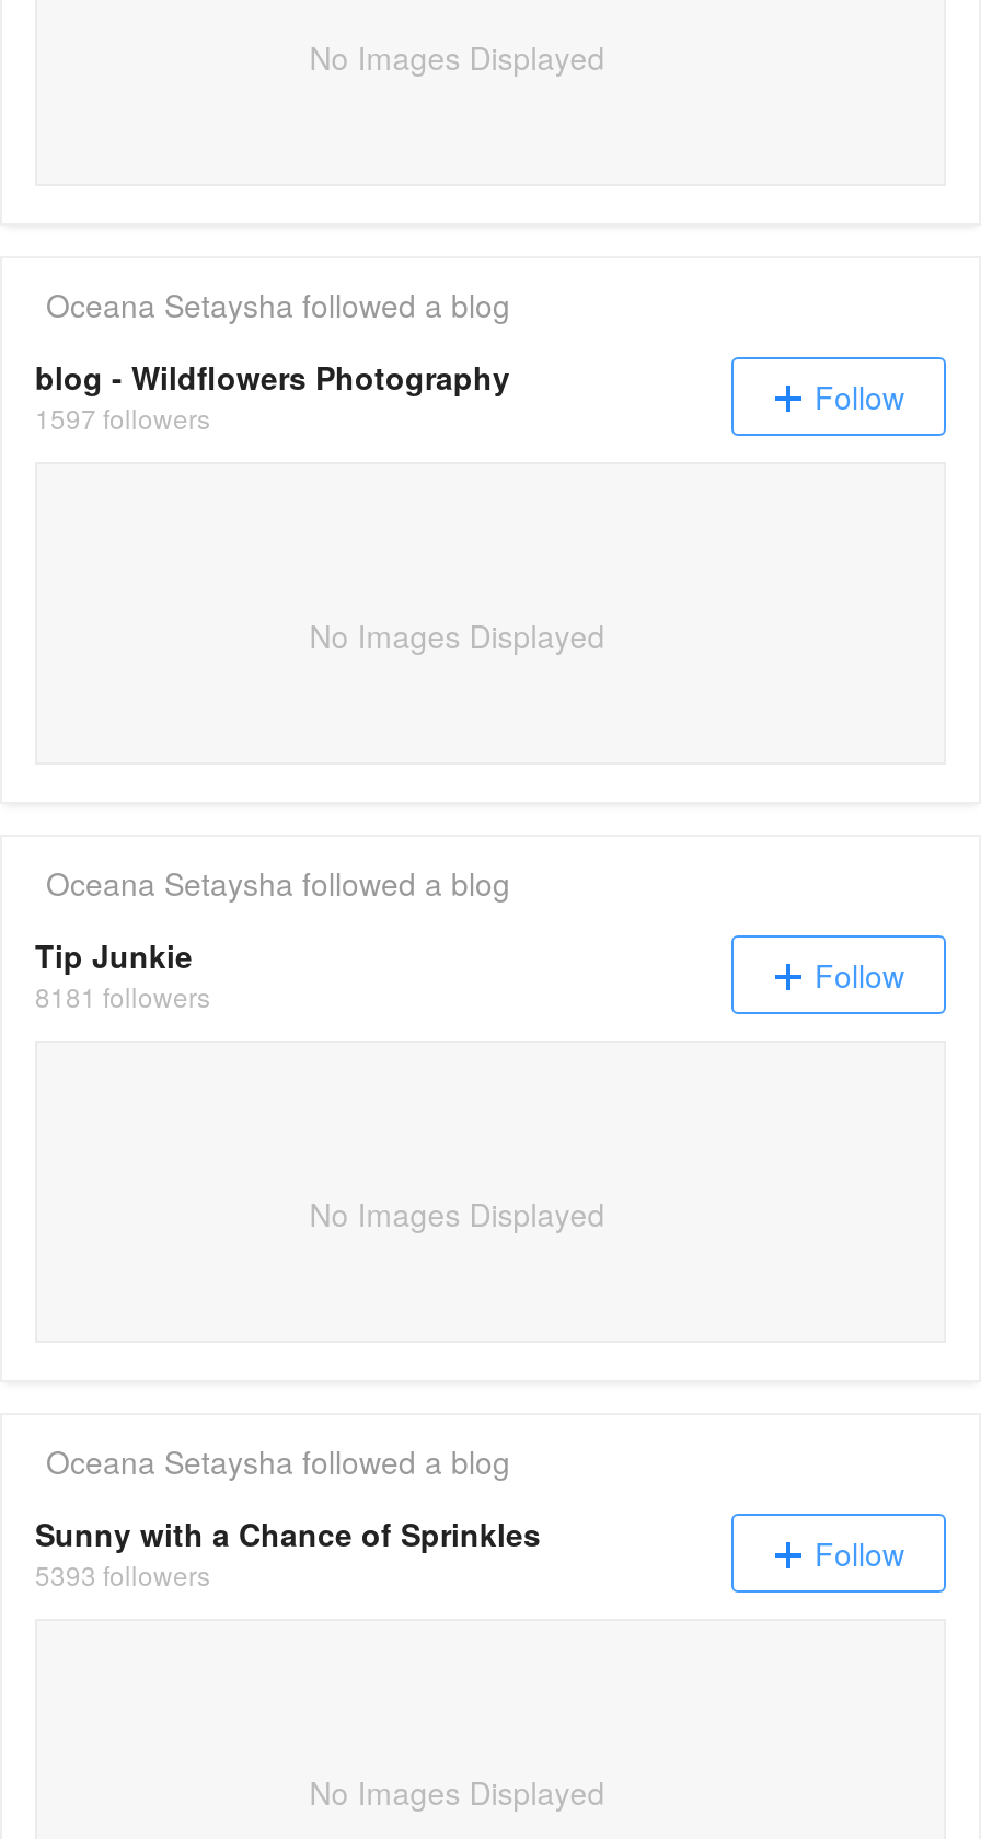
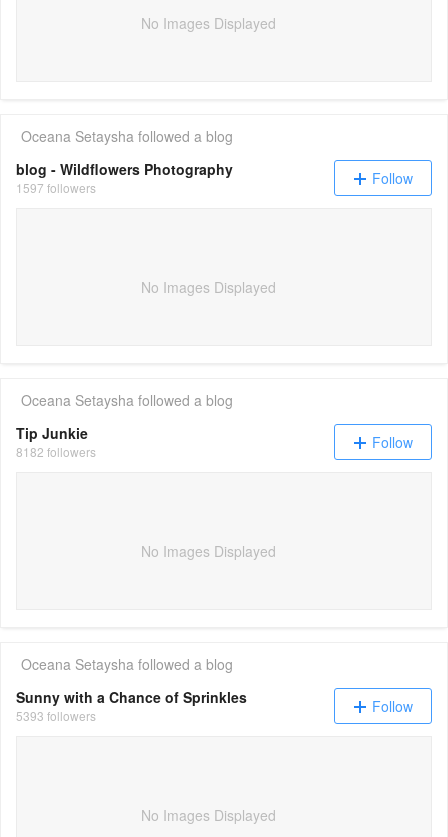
- 8181 followers
+ 8182 followers
